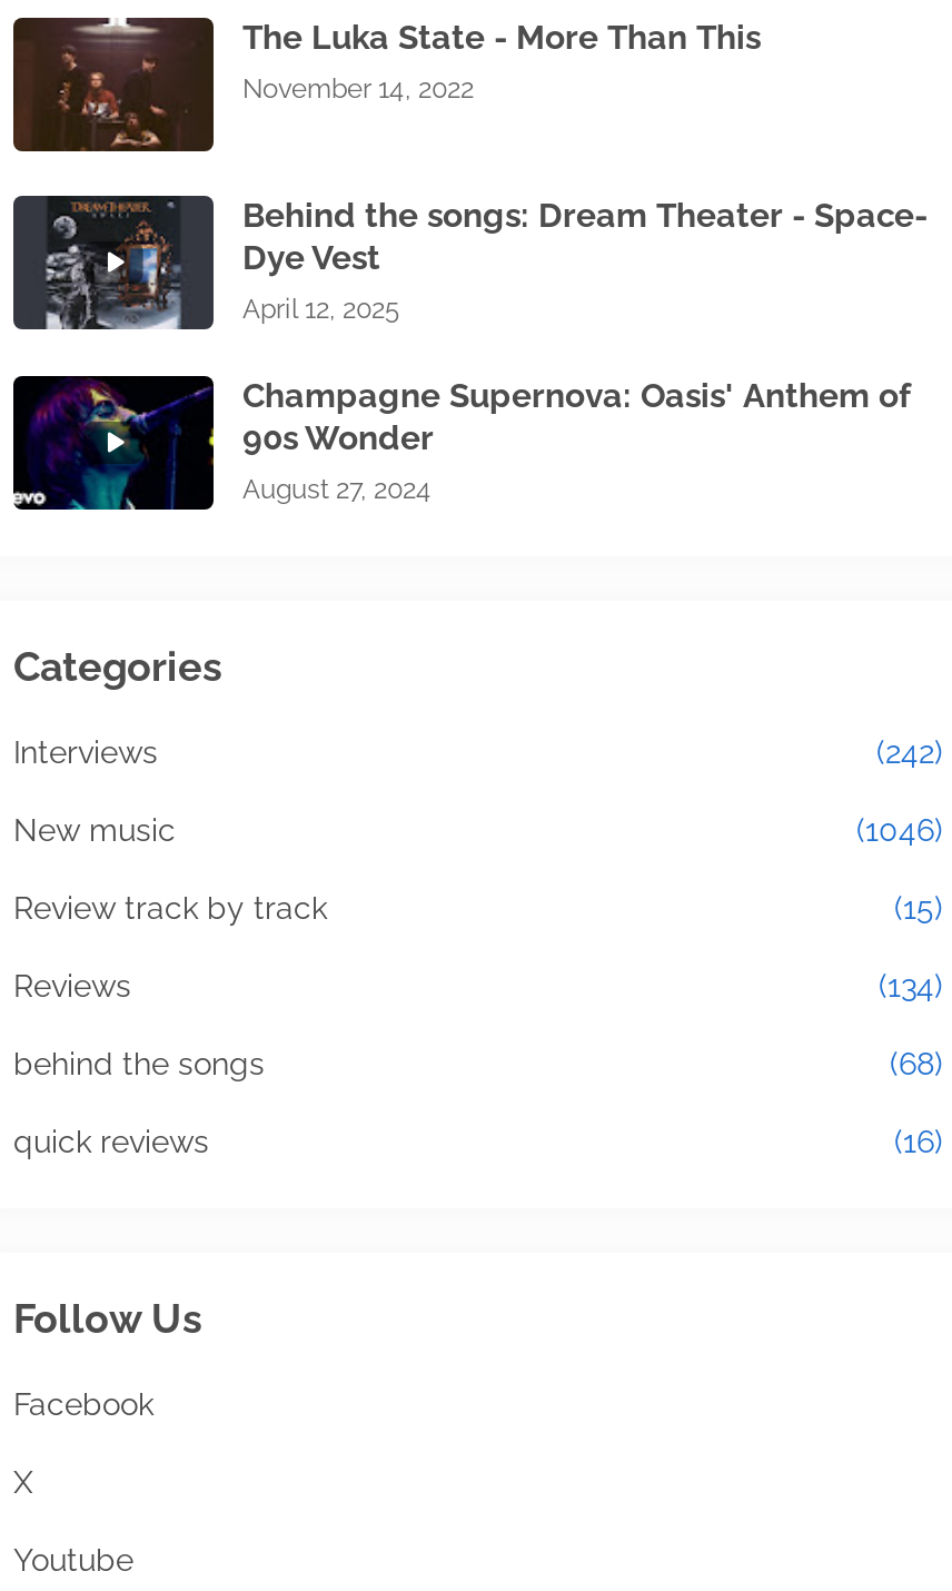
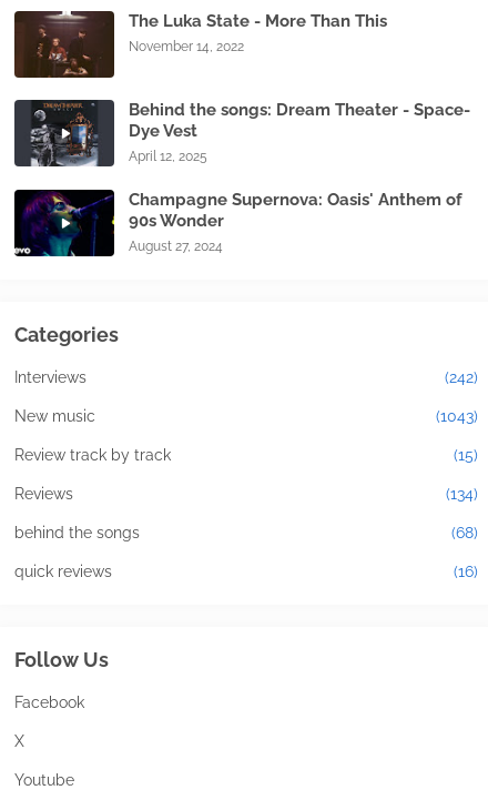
- (1046)
+ (1043)
